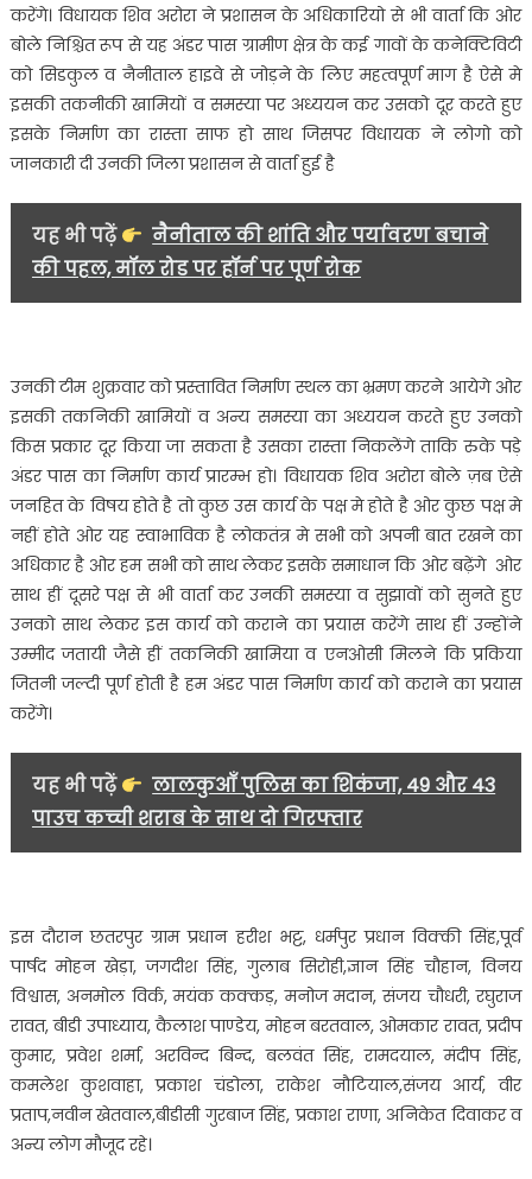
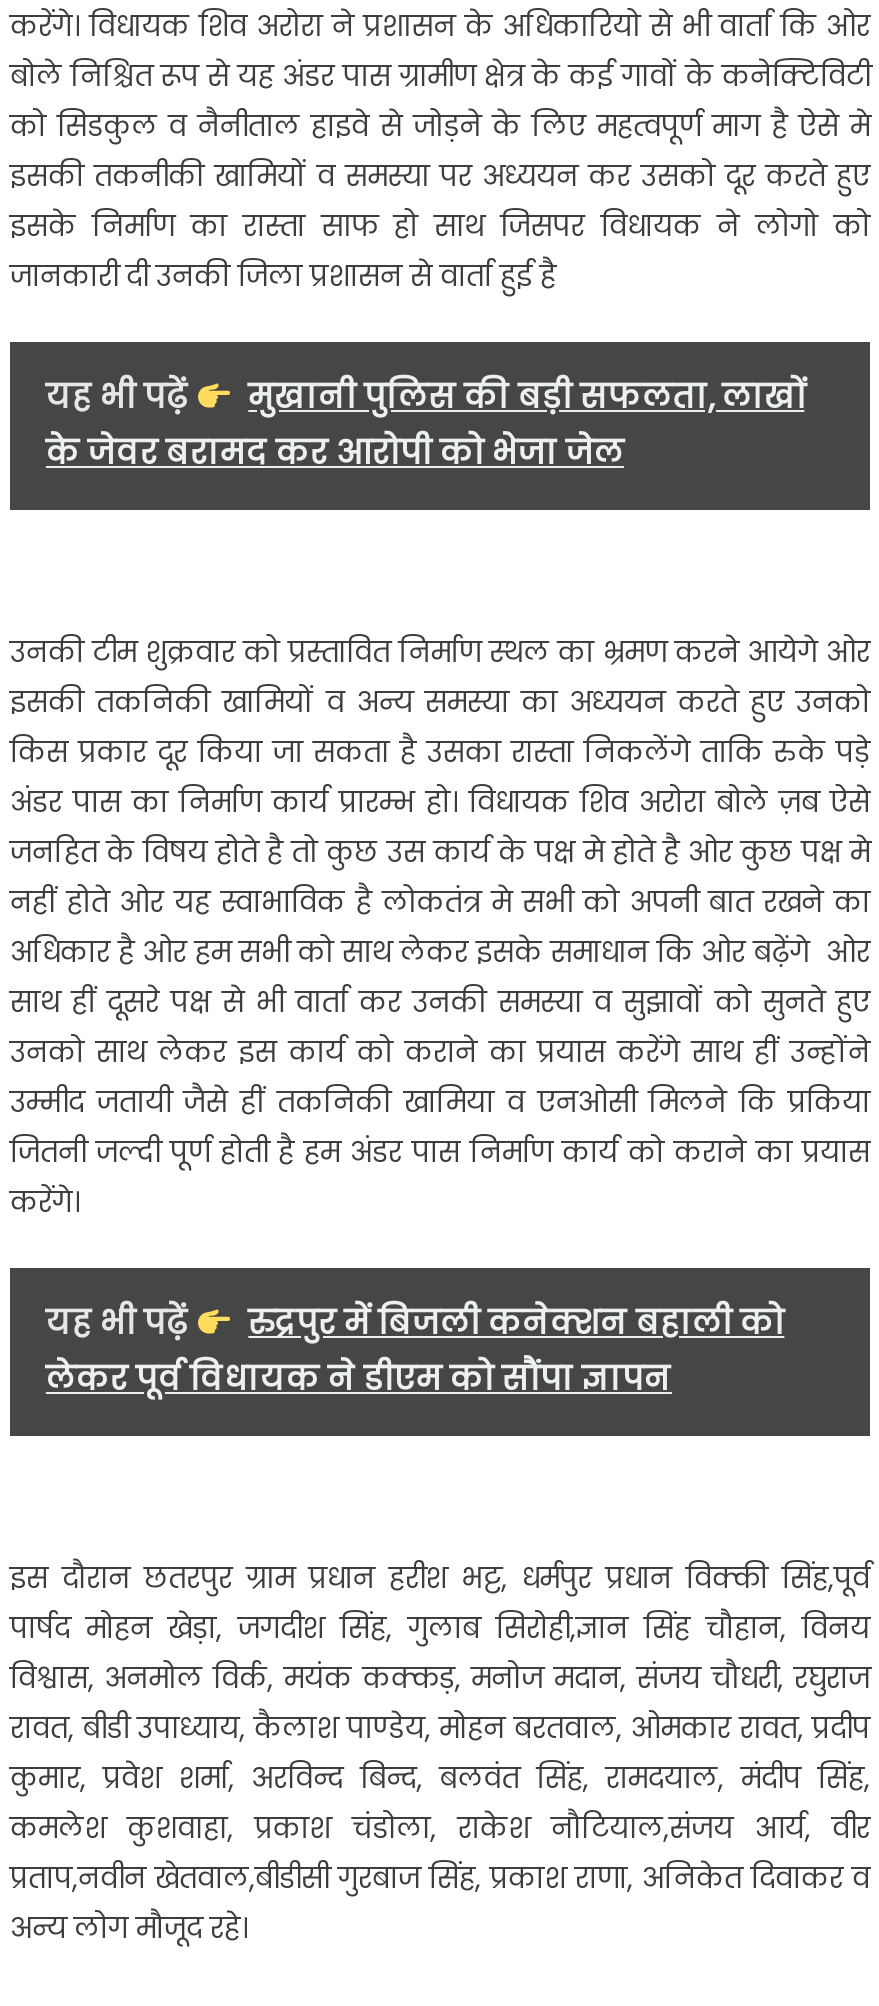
- नैनीताल की शांति और पर्यावरण बचाने
- की पहल, मॉल रोड पर हॉर्न पर पूर्ण रोक
+ मुखानी पुलिस की बड़ी सफलता, लाखों
+ के जेवर बरामद कर आरोपी को भेजा जेल

- लालकुआँ पुलिस का शिकंजा, 49 और 43
- पाउच कच्ची शराब के साथ दो गिरफ्तार
+ रुद्रपुर में बिजली कनेक्शन बहाली को
+ लेकर पूर्व विधायक ने डीएम को सौंपा ज्ञापन
